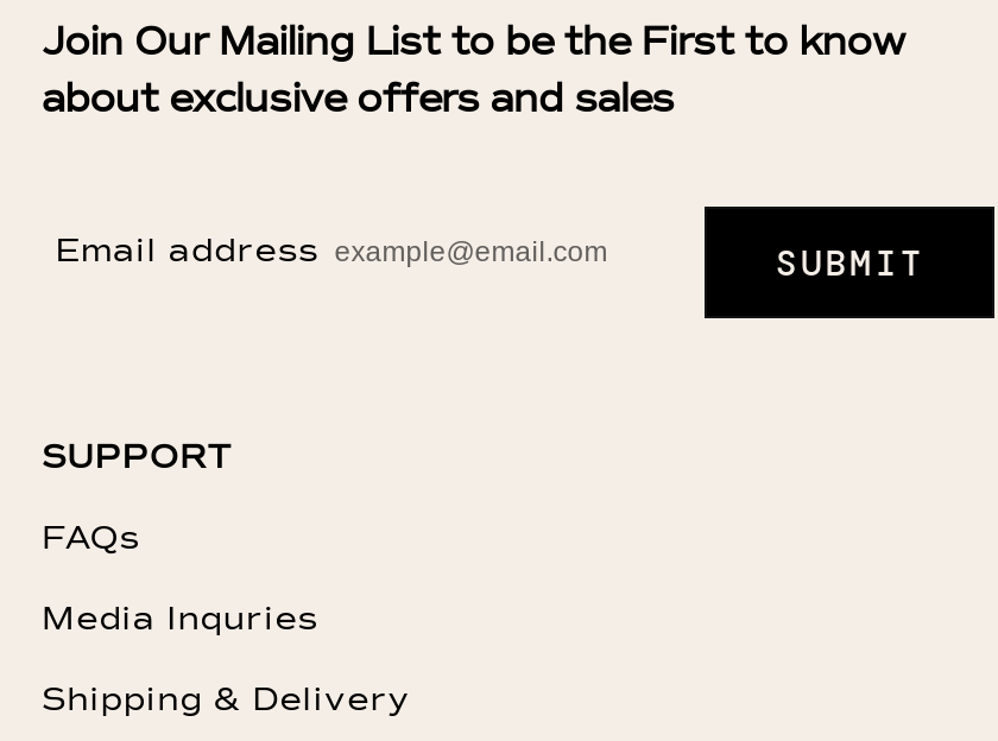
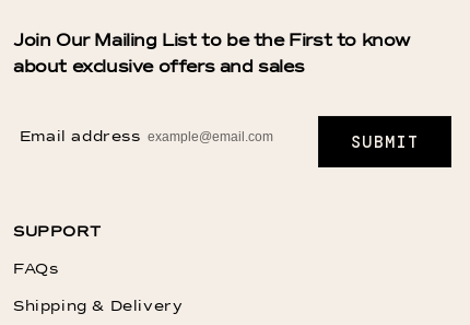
- Media Inquries
